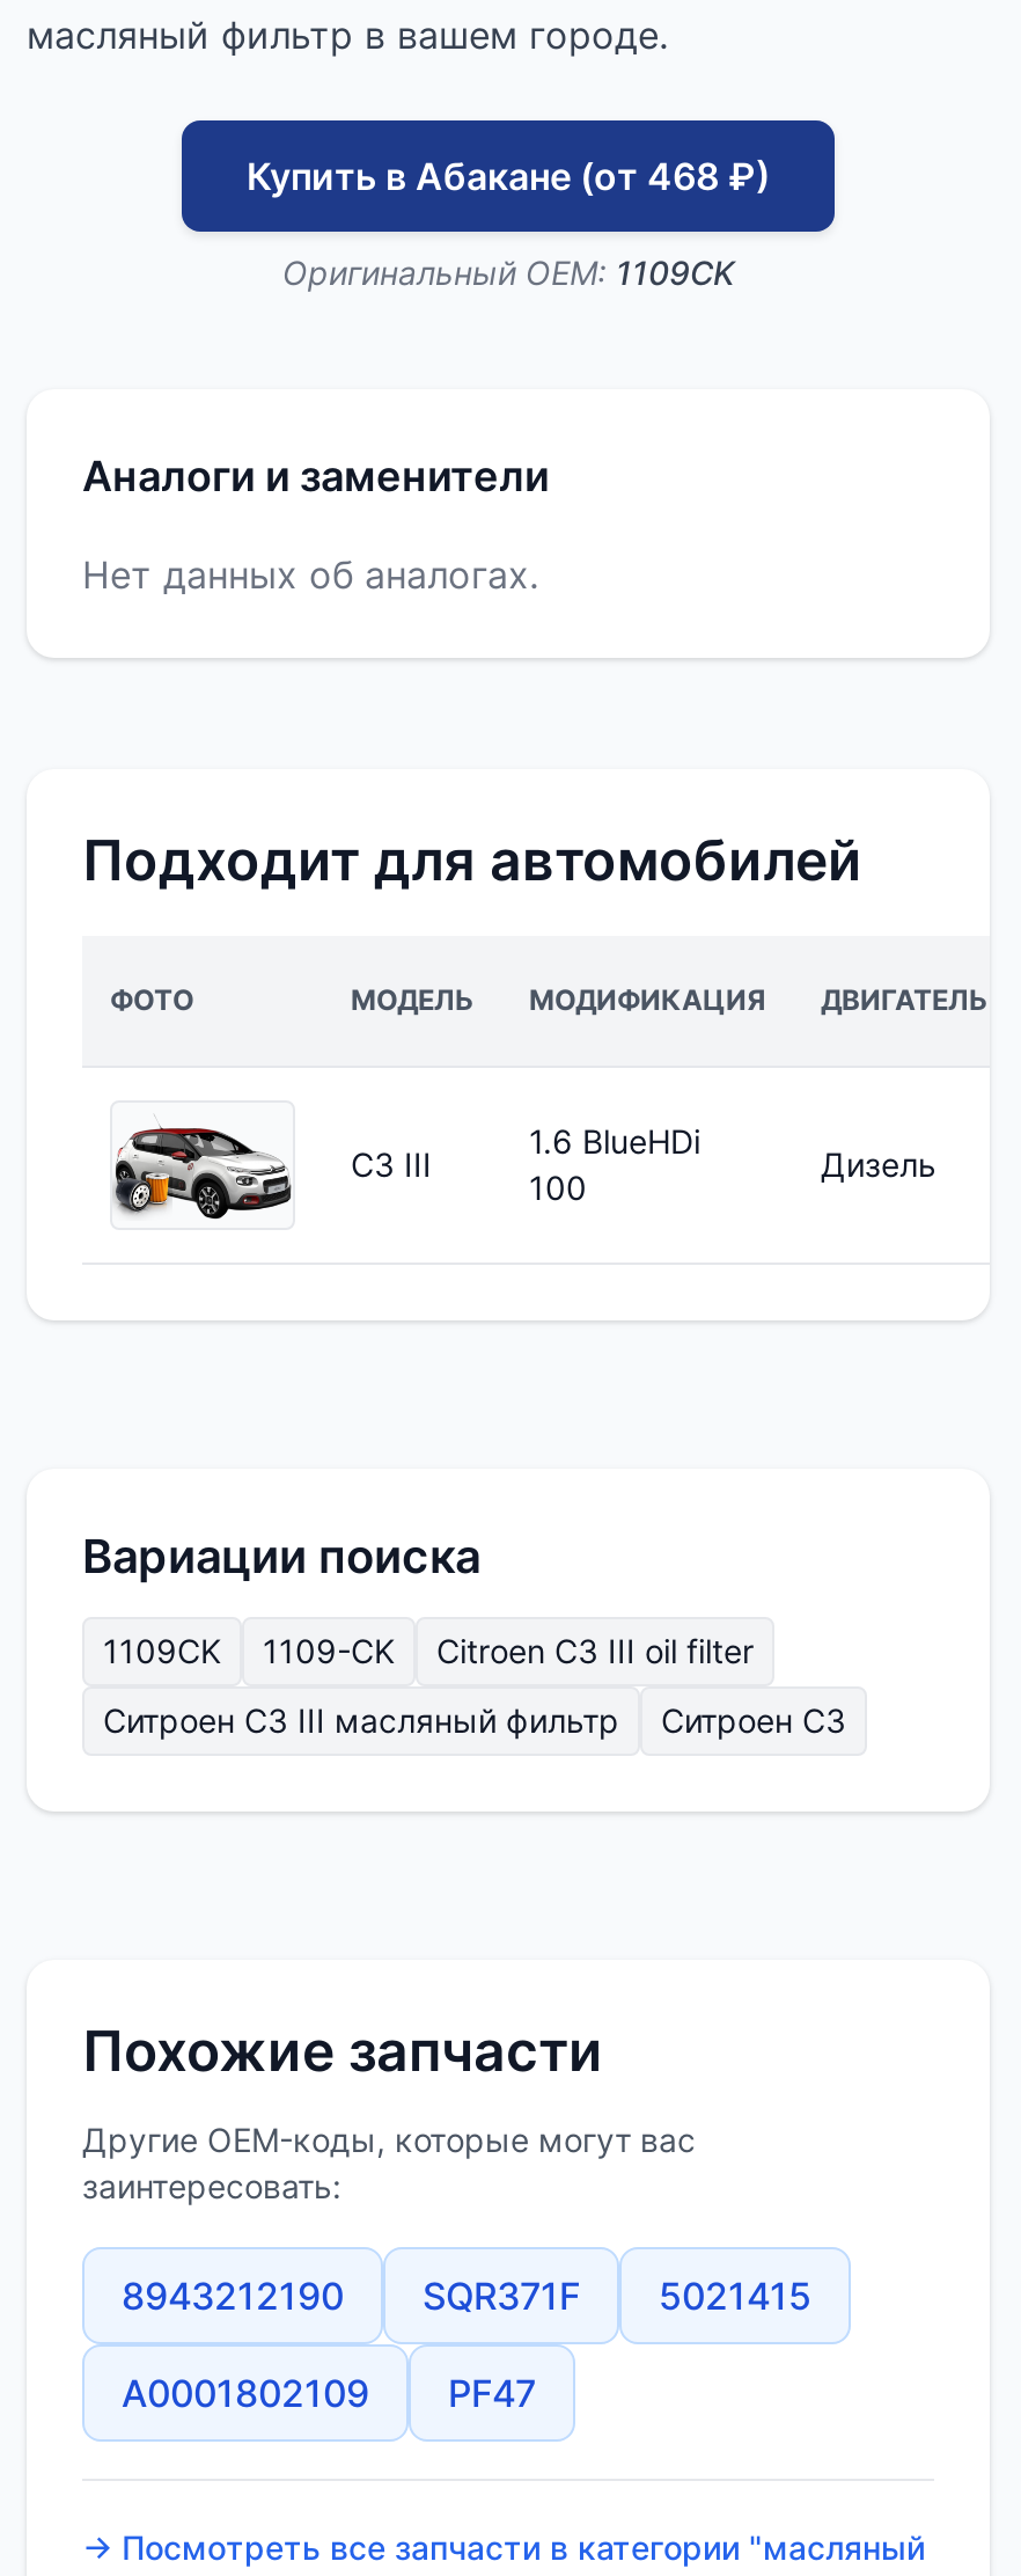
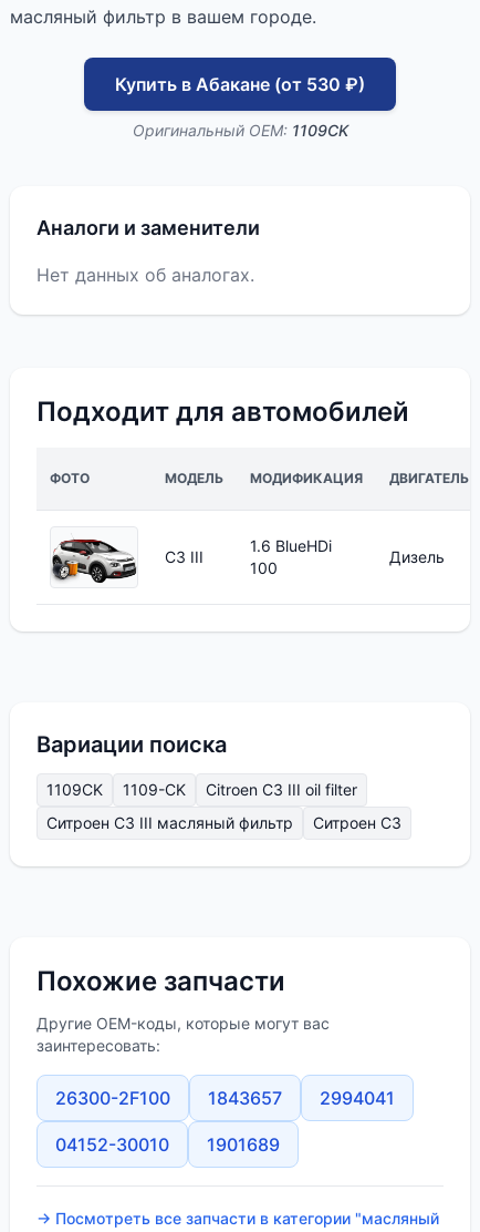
- Купить в Абакане (от 468 ₽)
+ Купить в Абакане (от 530 ₽)

- 8943212190
- SQR371F
- 5021415
+ 26300-2F100
+ 1843657
+ 2994041

- A0001802109
- PF47
+ 04152-30010
+ 1901689
